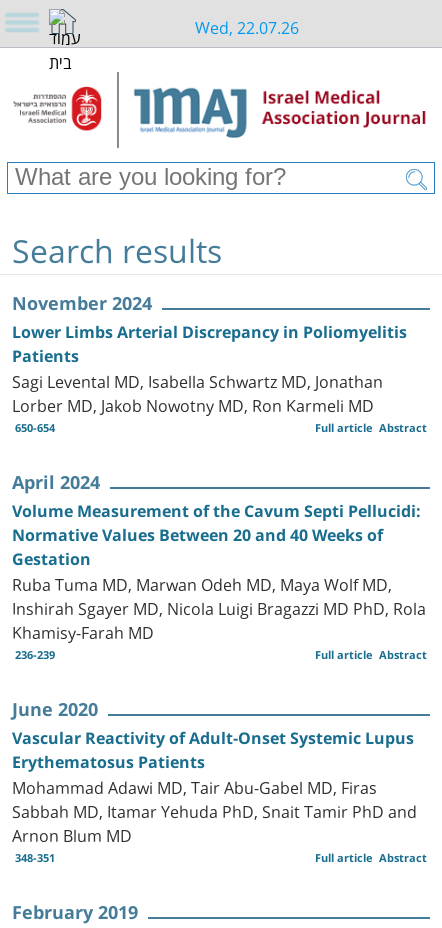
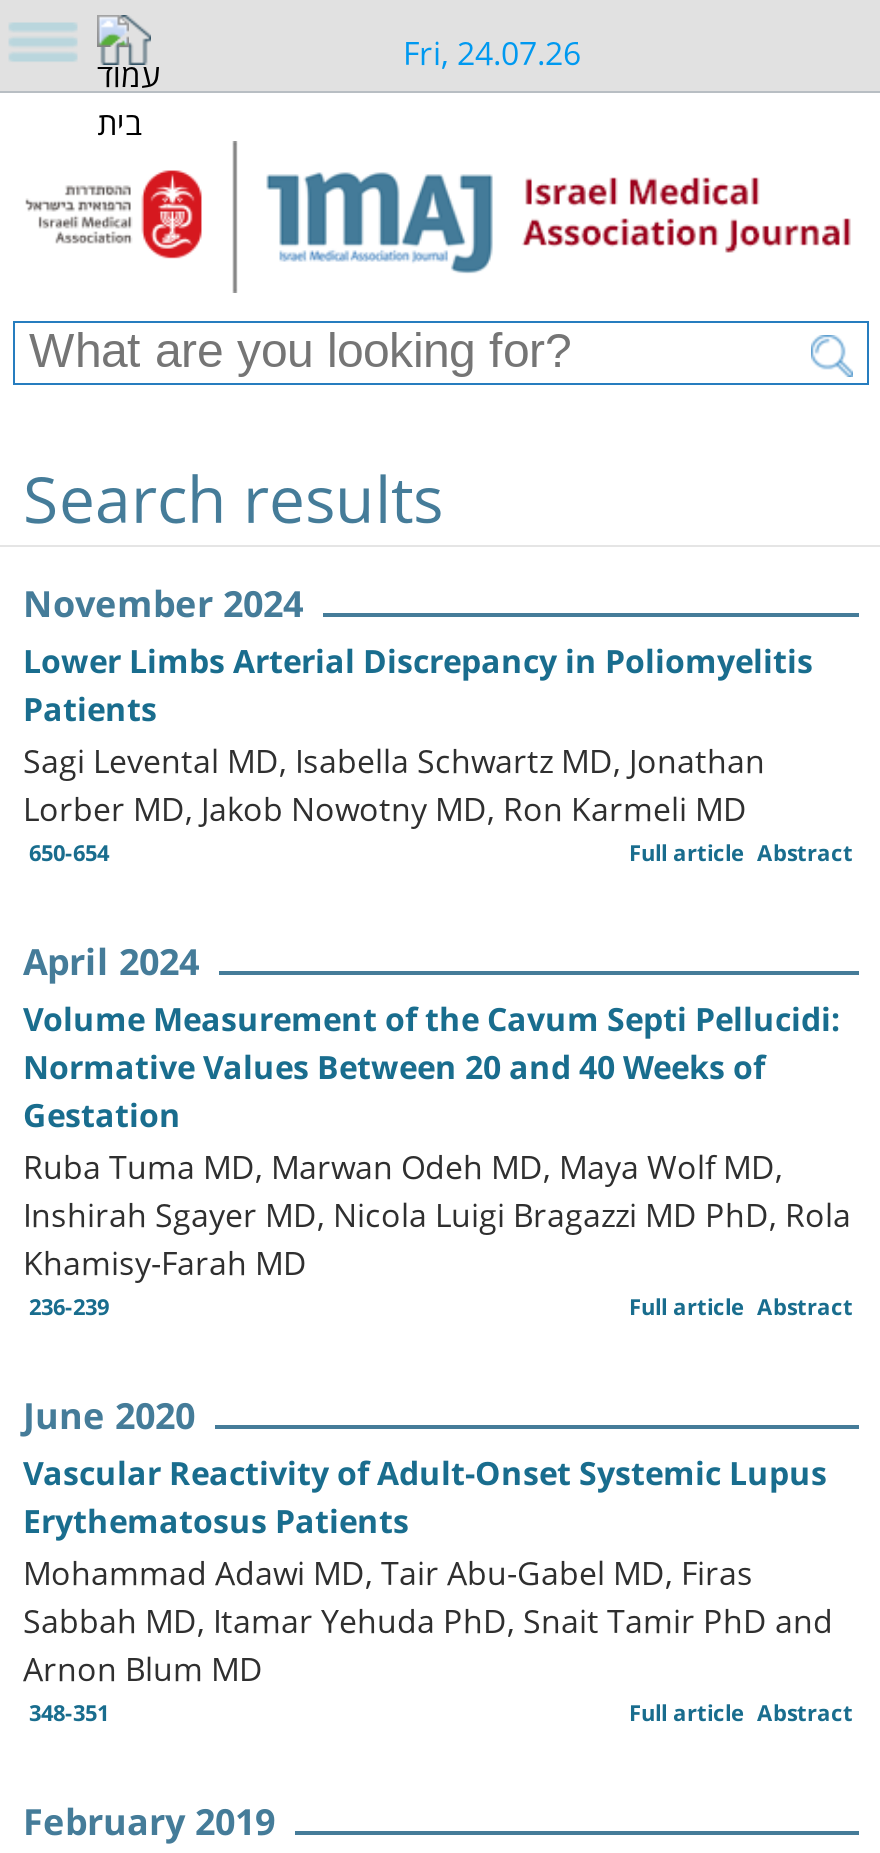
- Wed, 22.07.26
+ Fri, 24.07.26
